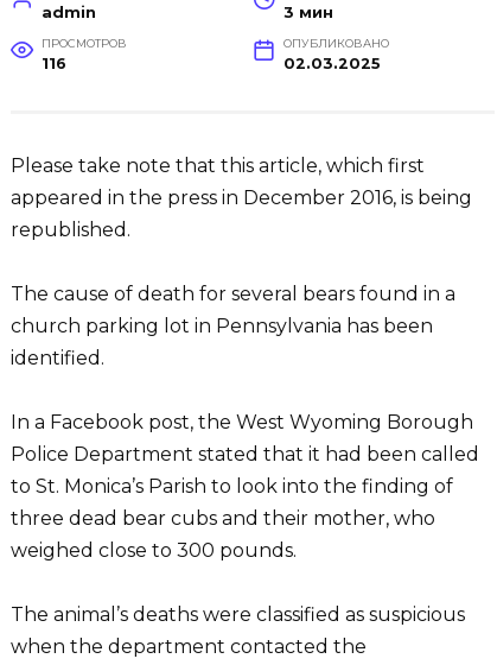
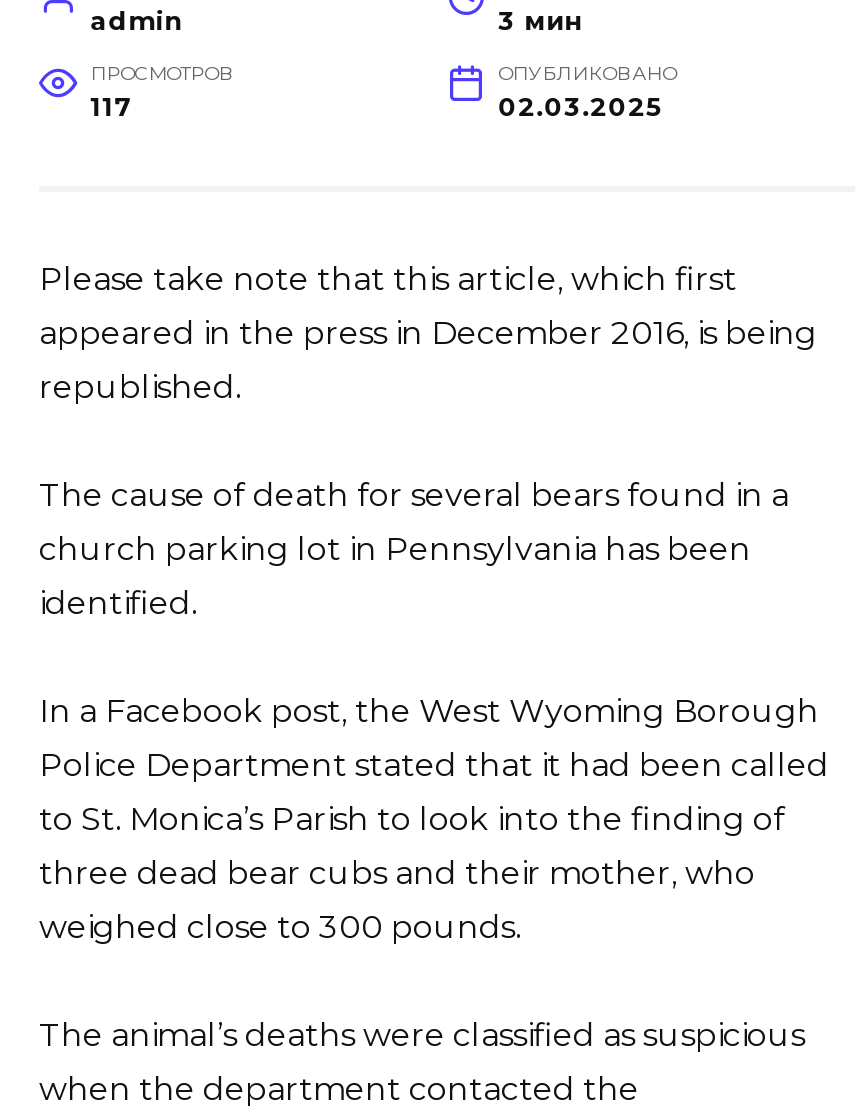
- 116
+ 117
